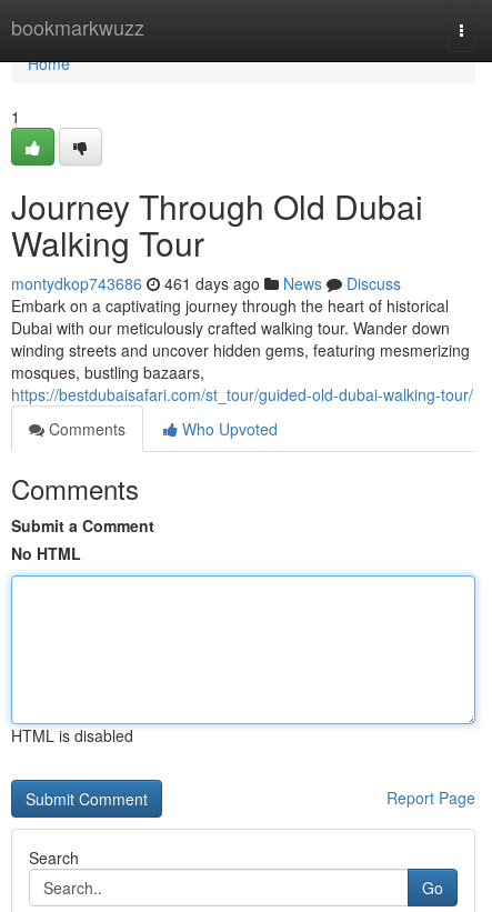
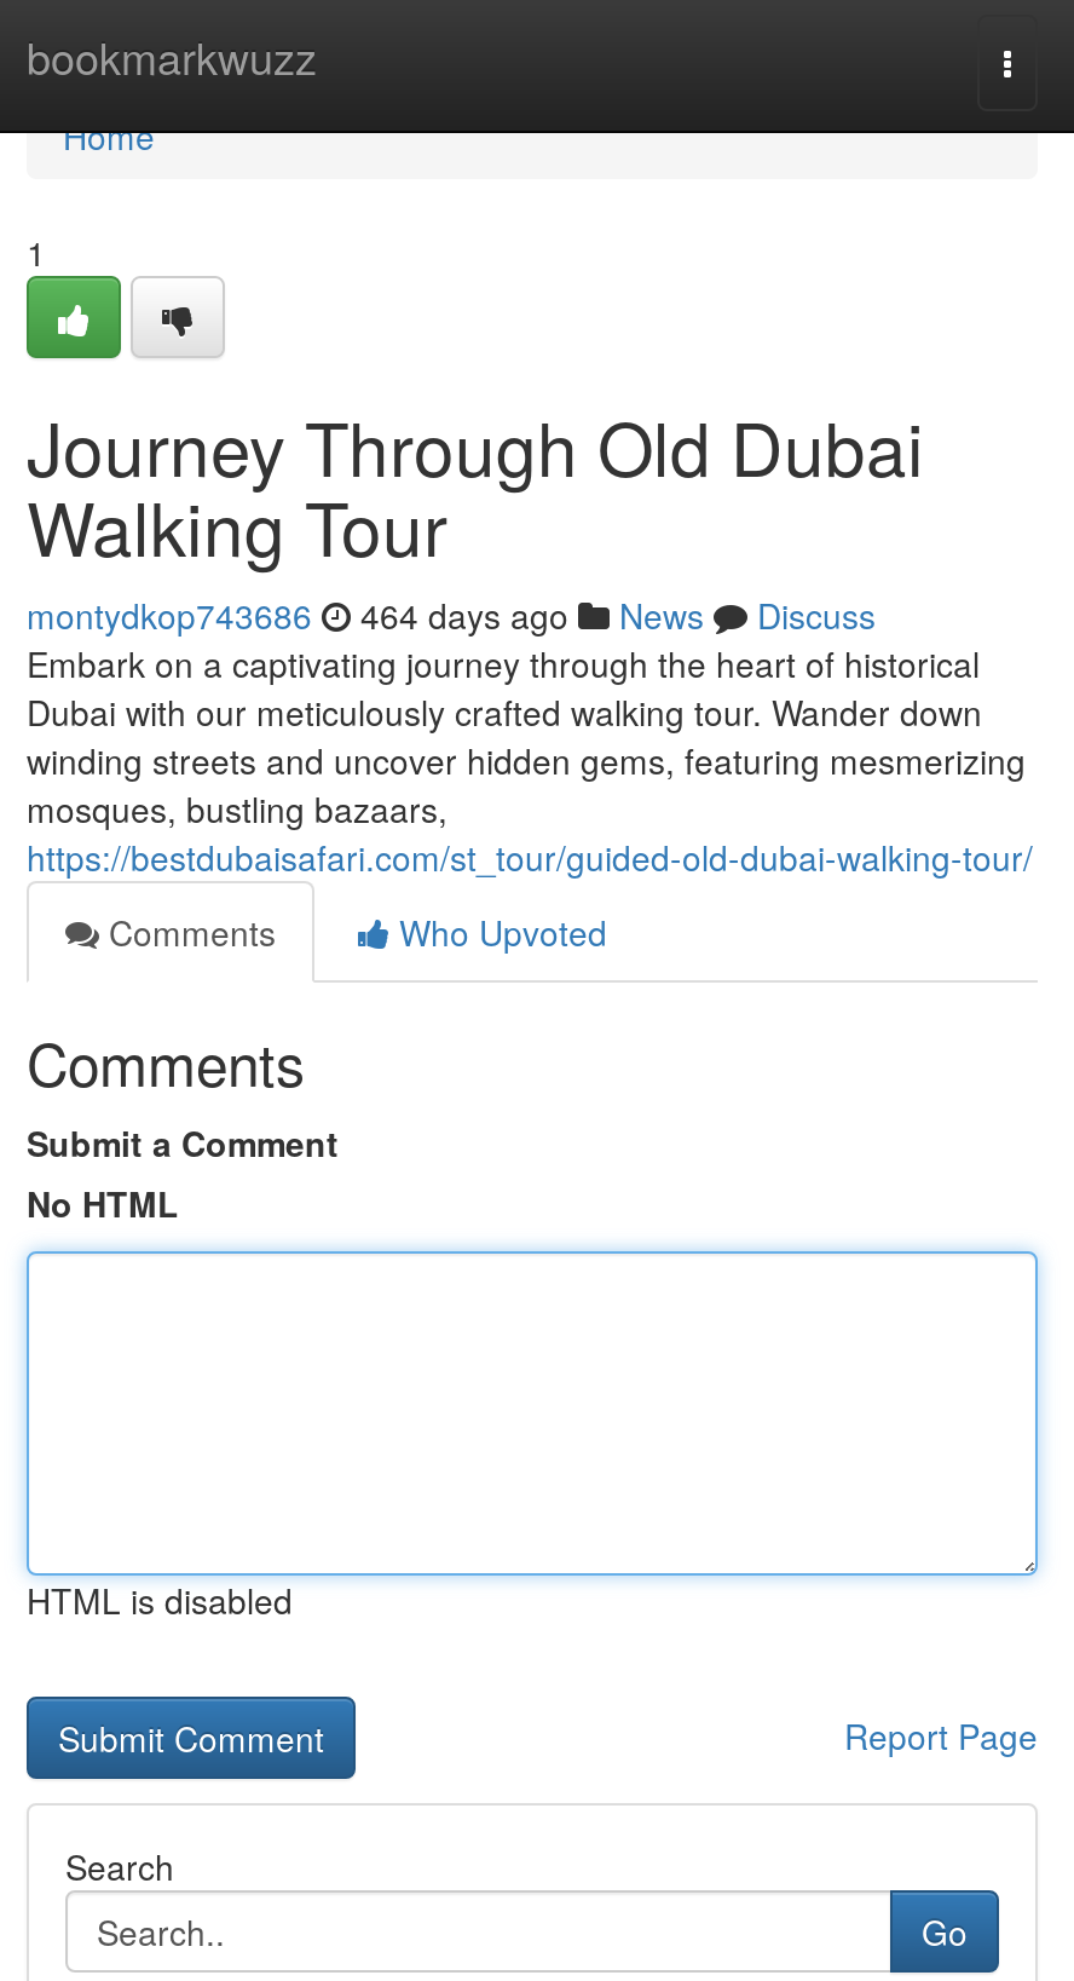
- montydkop743686 461 days ago News Discuss
+ montydkop743686 464 days ago News Discuss
